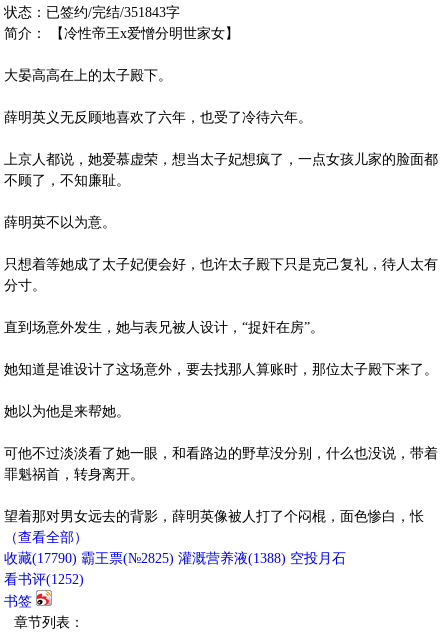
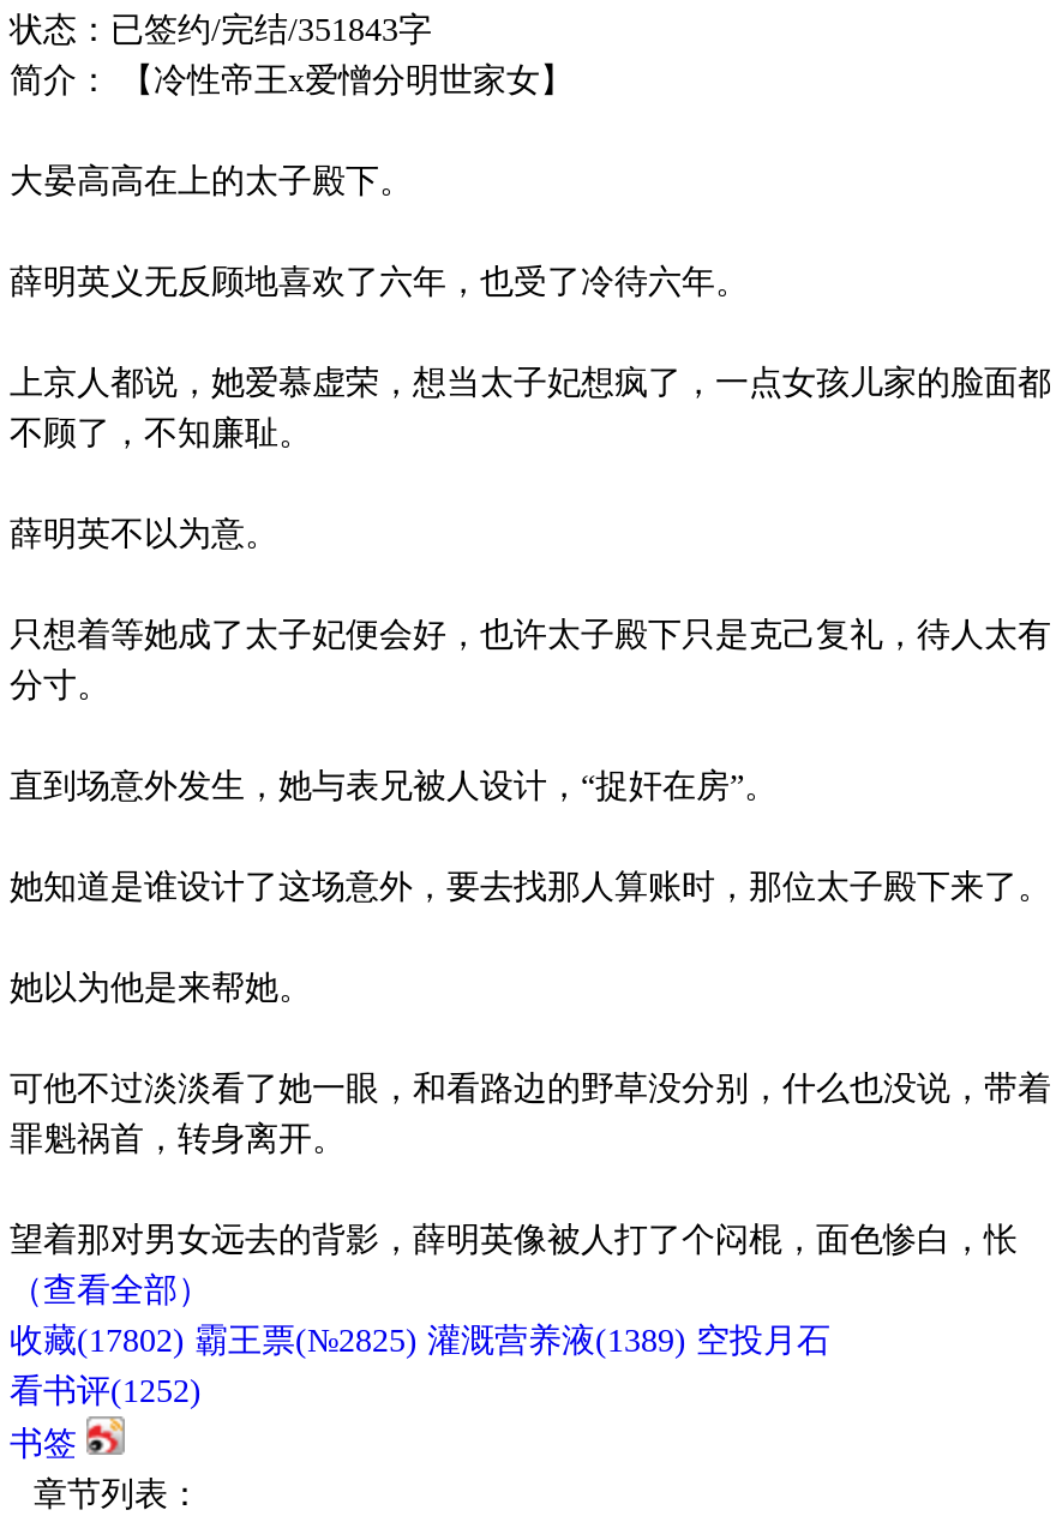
- 收藏(17790) 霸王票(№2825) 灌溉营养液(1388) 空投月石
+ 收藏(17802) 霸王票(№2825) 灌溉营养液(1389) 空投月石
